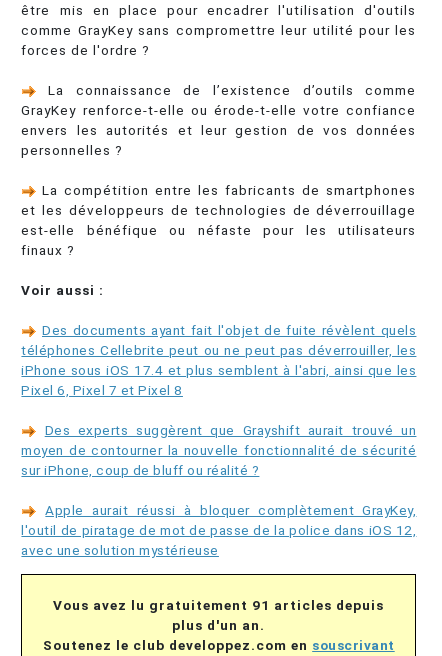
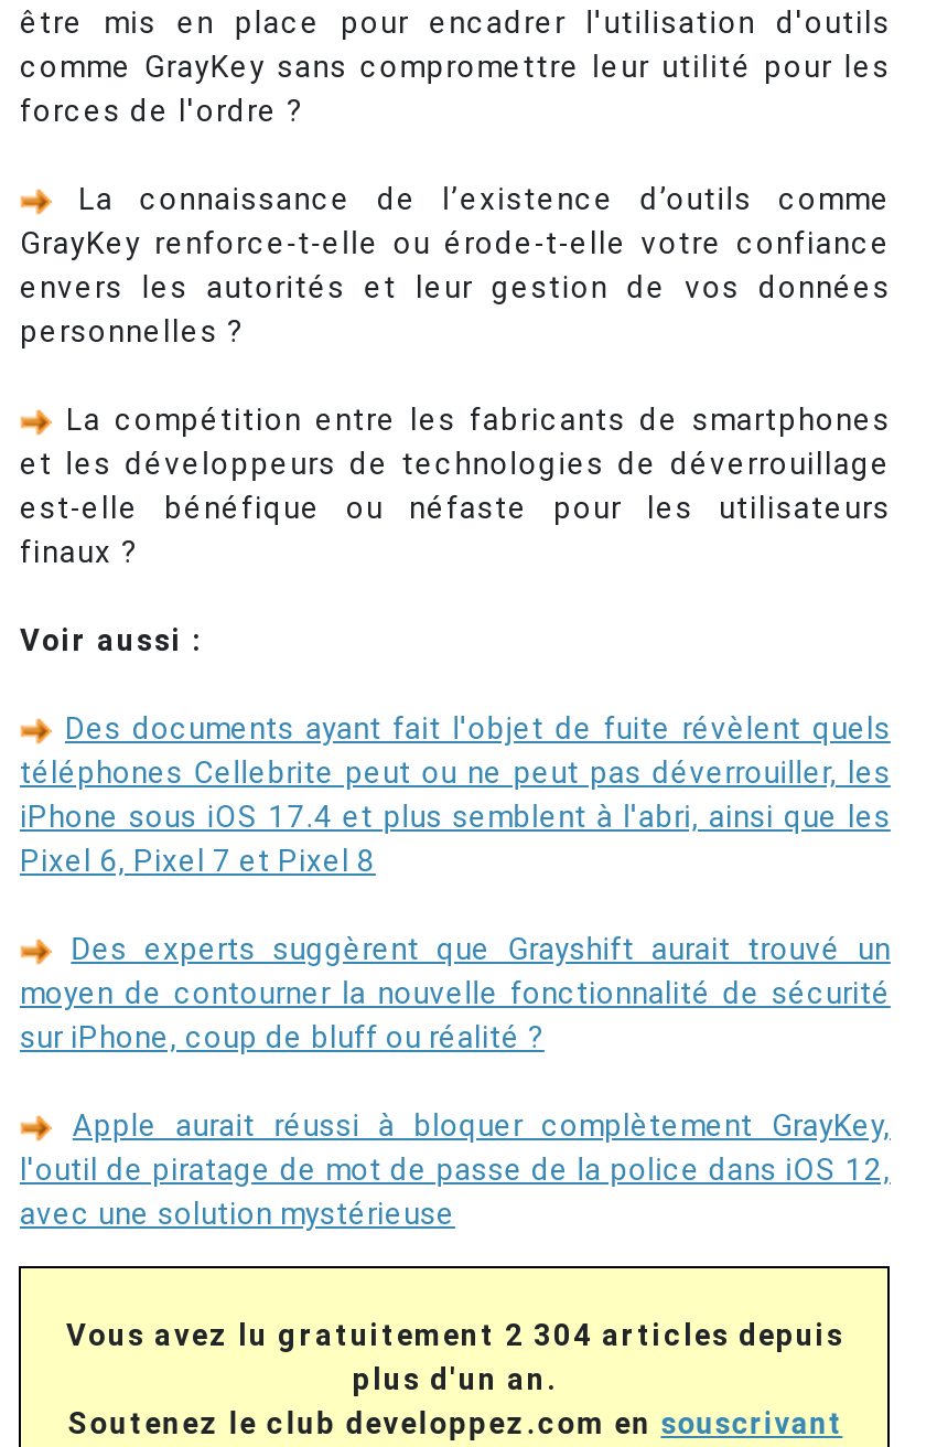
- Vous avez lu gratuitement 91 articles depuis
+ Vous avez lu gratuitement 2 304 articles depuis
